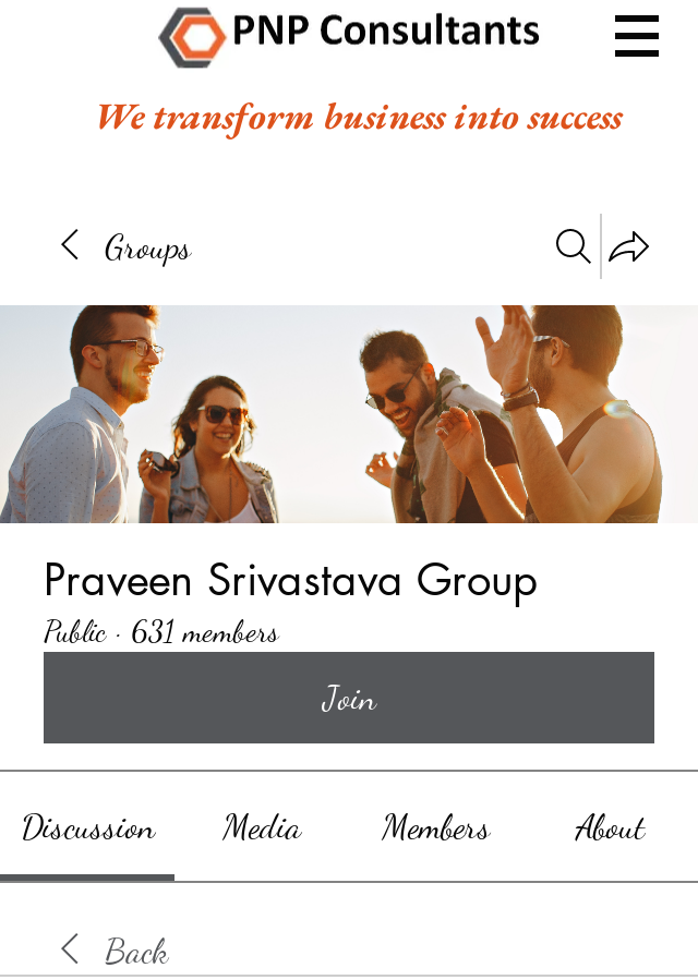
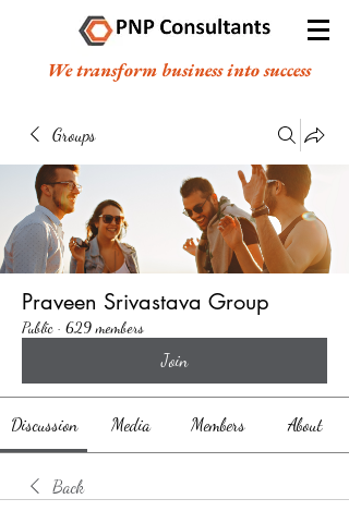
- Public · 631 members
+ Public · 629 members
